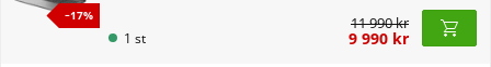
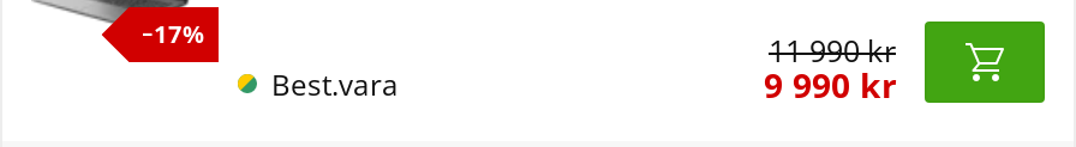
- 1 st
+ Best.vara
